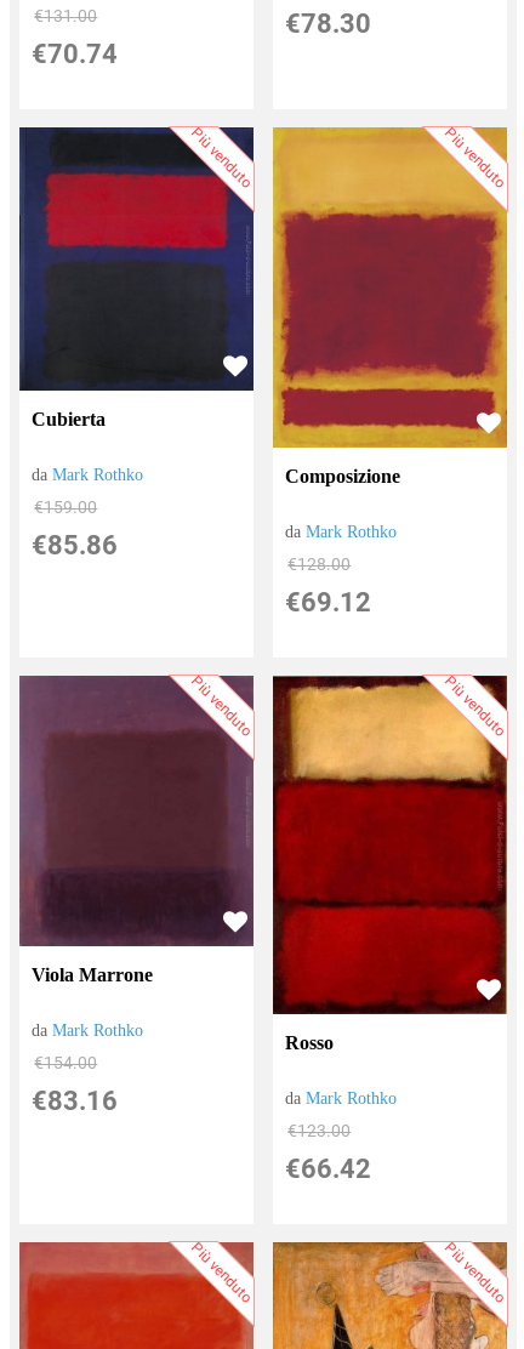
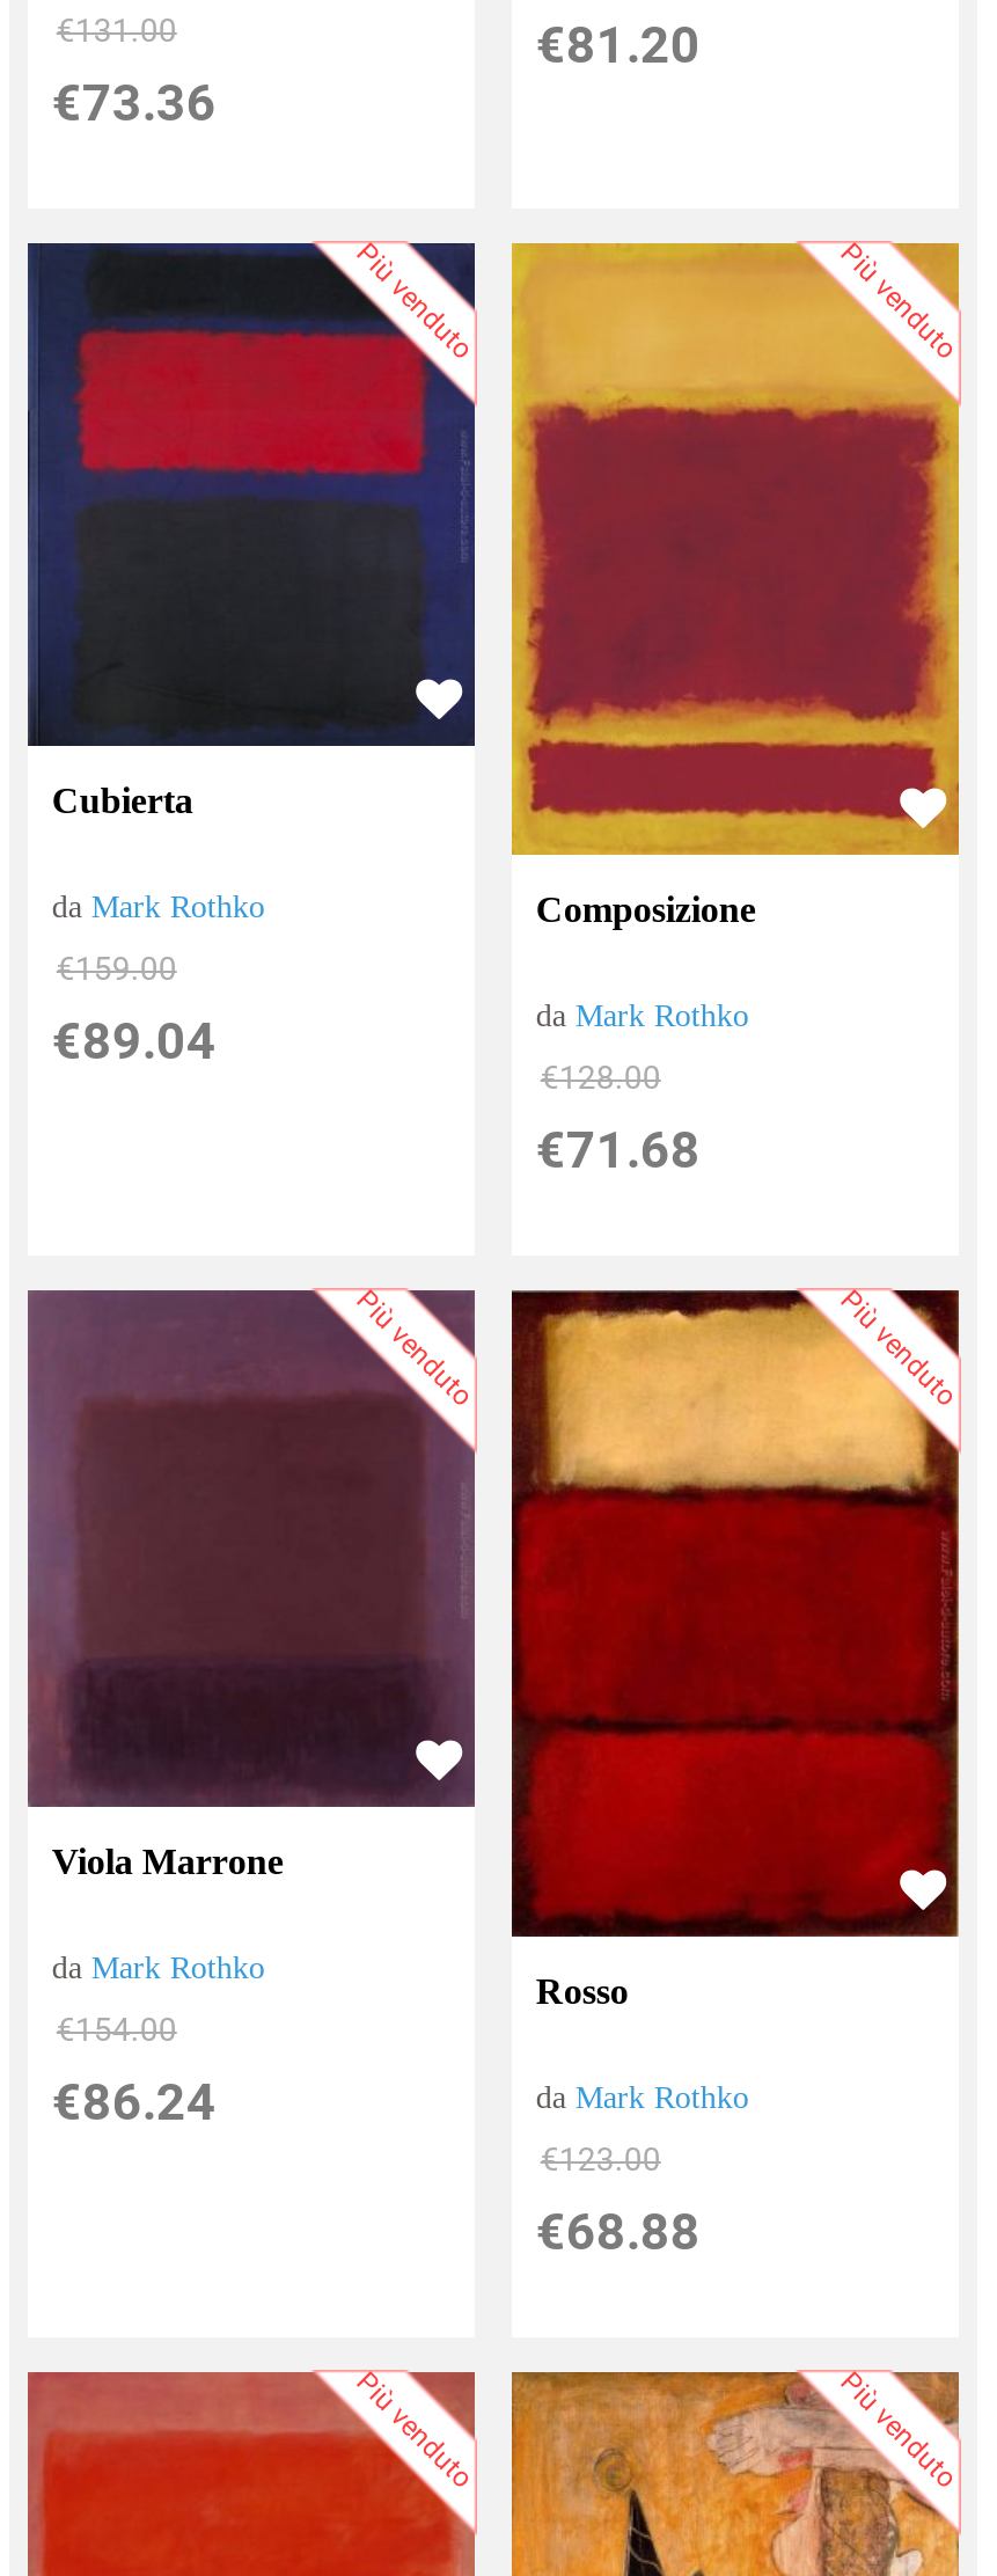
- €78.30
+ €81.20

- €70.74
+ €73.36

- €85.86
+ €89.04

- €69.12
+ €71.68

- €83.16
+ €86.24

- €66.42
+ €68.88
